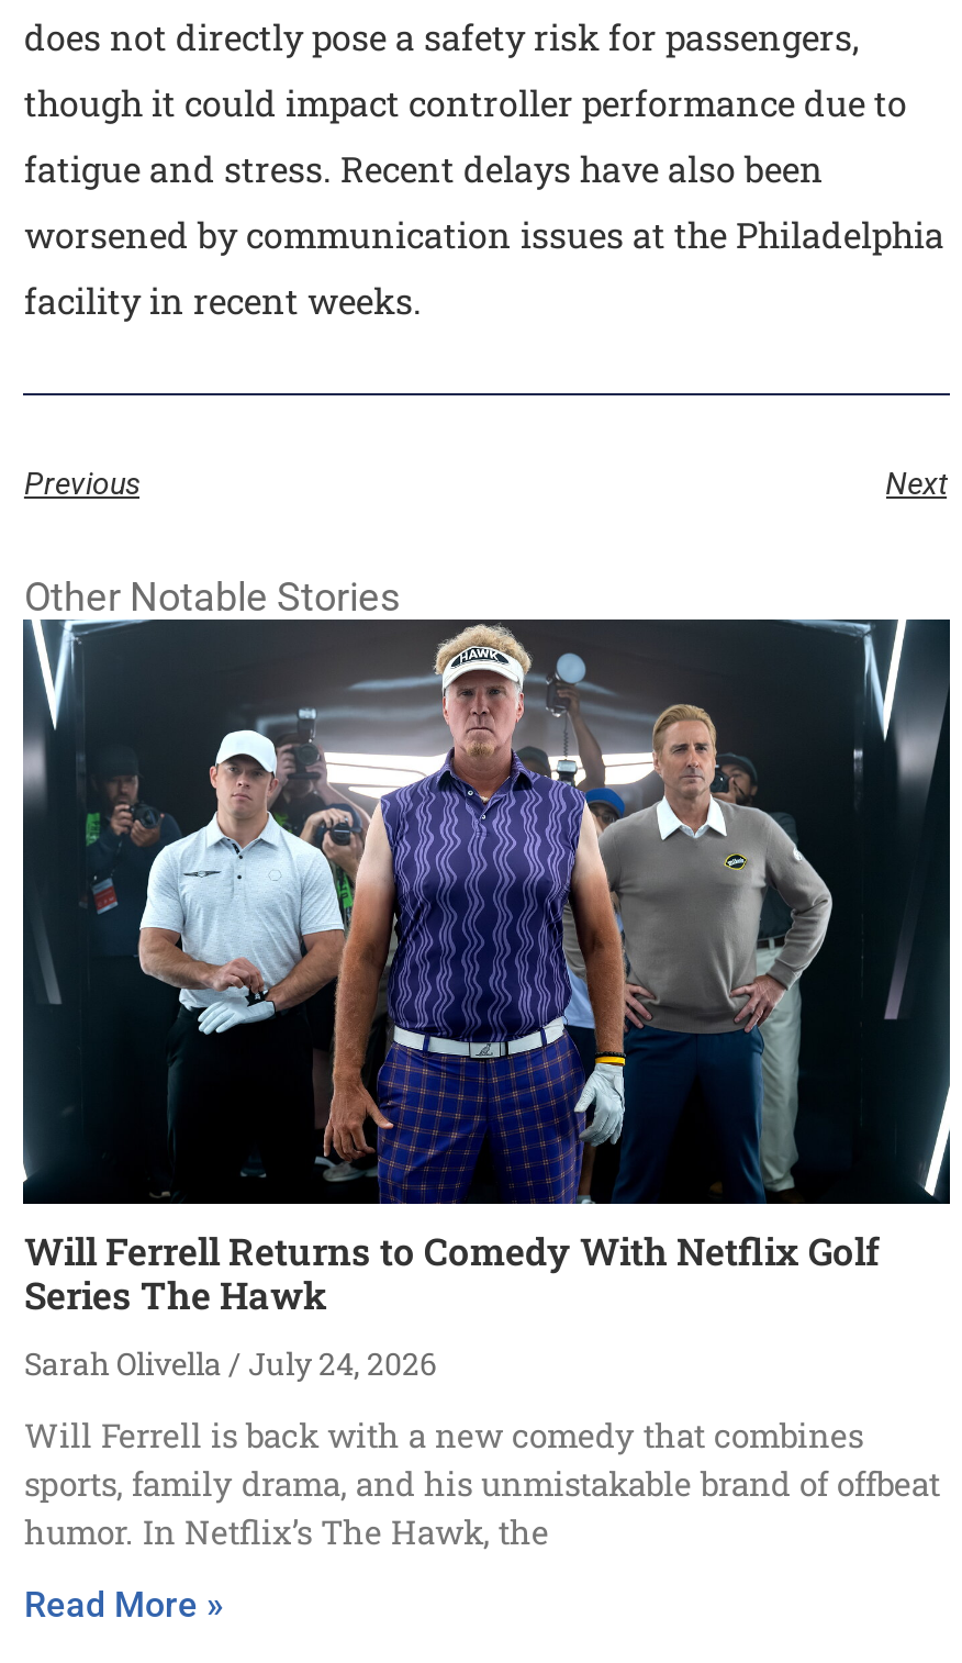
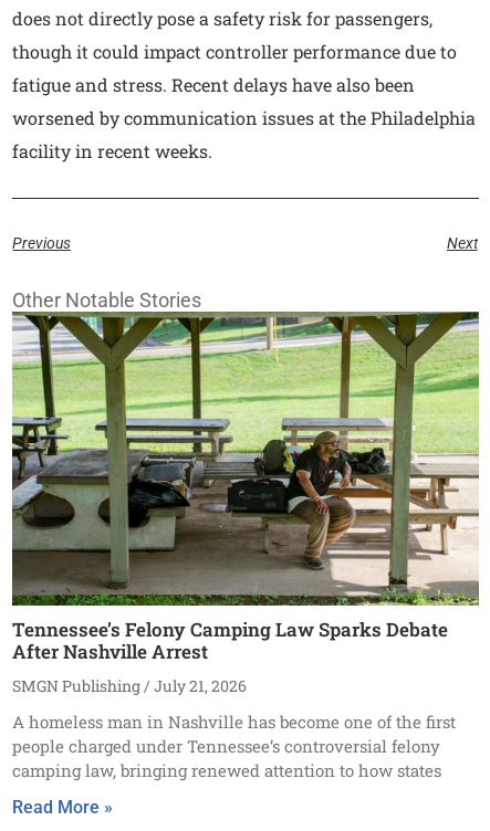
- [image]
- Will Ferrell Returns to Comedy With Netflix Golf
- Series The Hawk
- Sarah Olivella July 24, 2026
+ [image]
+ Tennessee’s Felony Camping Law Sparks Debate
+ After Nashville Arrest
+ SMGN Publishing July 21, 2026

- Will Ferrell is back with a new comedy that combines
- sports, family drama, and his unmistakable brand of offbeat
- humor. In Netflix’s The Hawk, the
+ A homeless man in Nashville has become one of the first
+ people charged under Tennessee’s controversial felony
+ camping law, bringing renewed attention to how states
